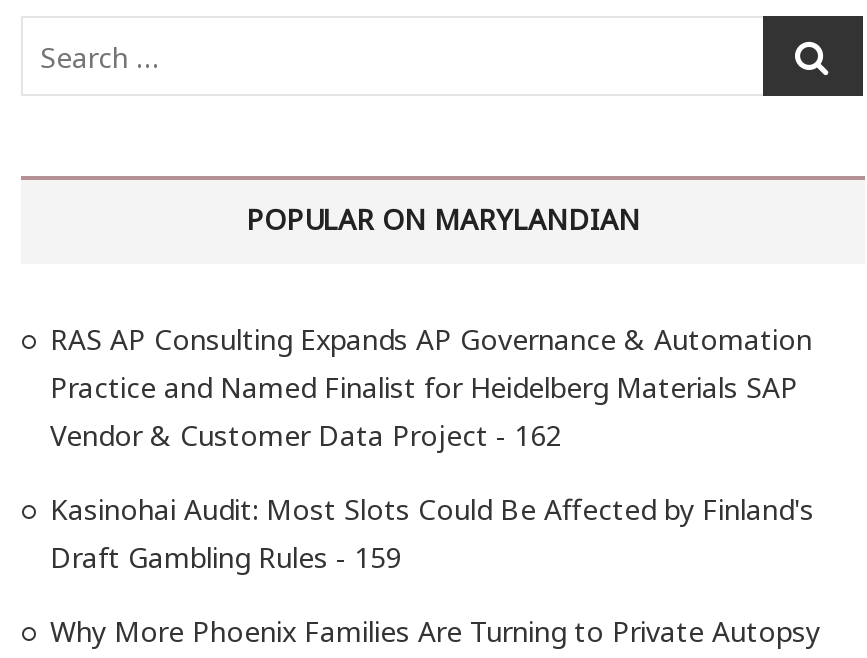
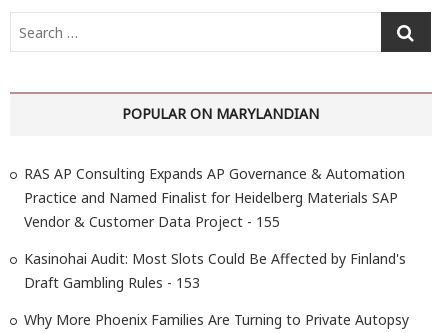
- Vendor & Customer Data Project - 162
+ Vendor & Customer Data Project - 155

- Draft Gambling Rules - 159
+ Draft Gambling Rules - 153
